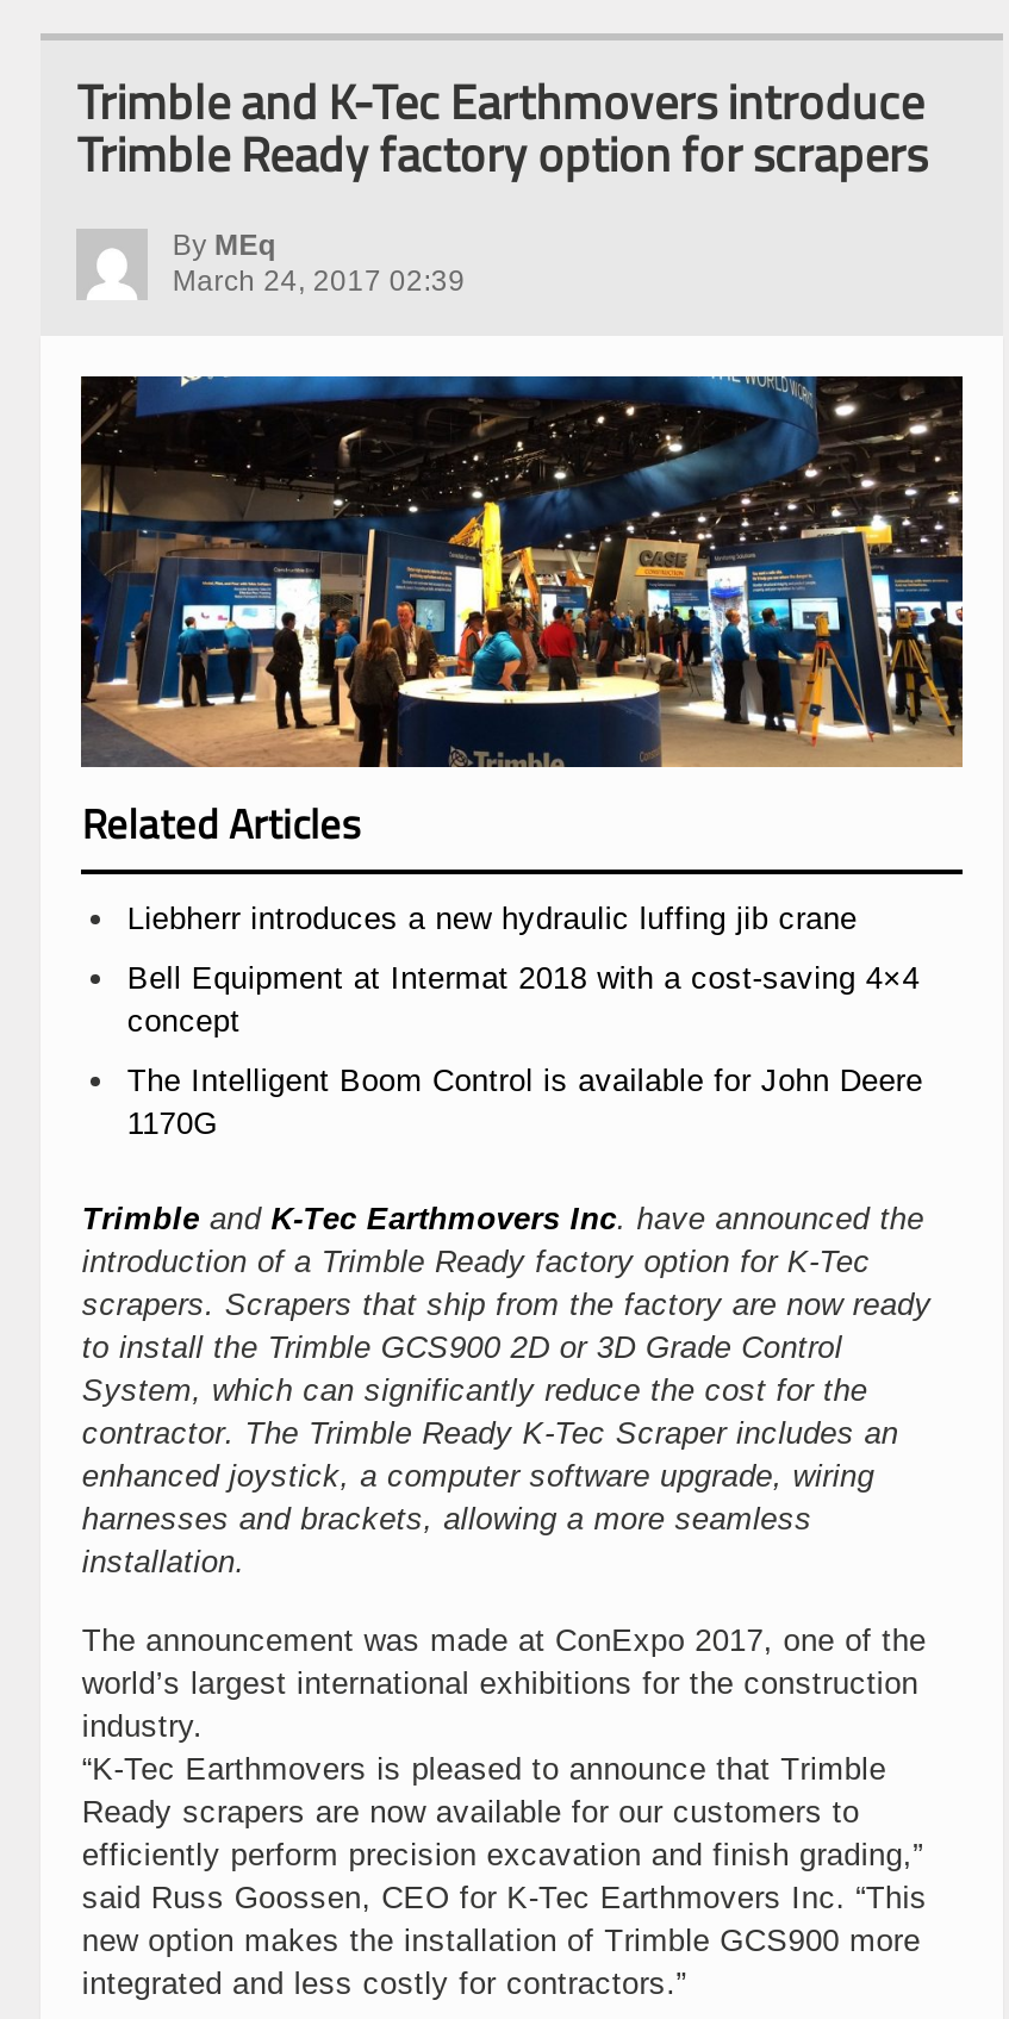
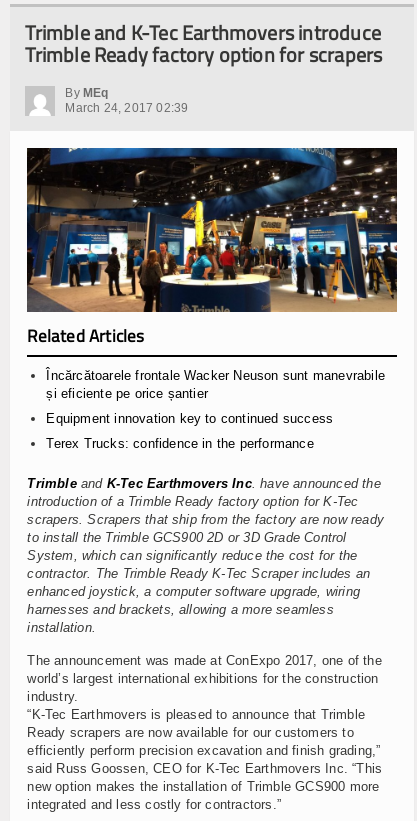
- Liebherr introduces a new hydraulic luffing jib crane
+ Încărcătoarele frontale Wacker Neuson sunt manevrabile
+ și eficiente pe orice șantier

- Bell Equipment at Intermat 2018 with a cost-saving 4×4
- concept
+ Equipment innovation key to continued success

- The Intelligent Boom Control is available for John Deere
- 1170G
+ Terex Trucks: confidence in the performance
